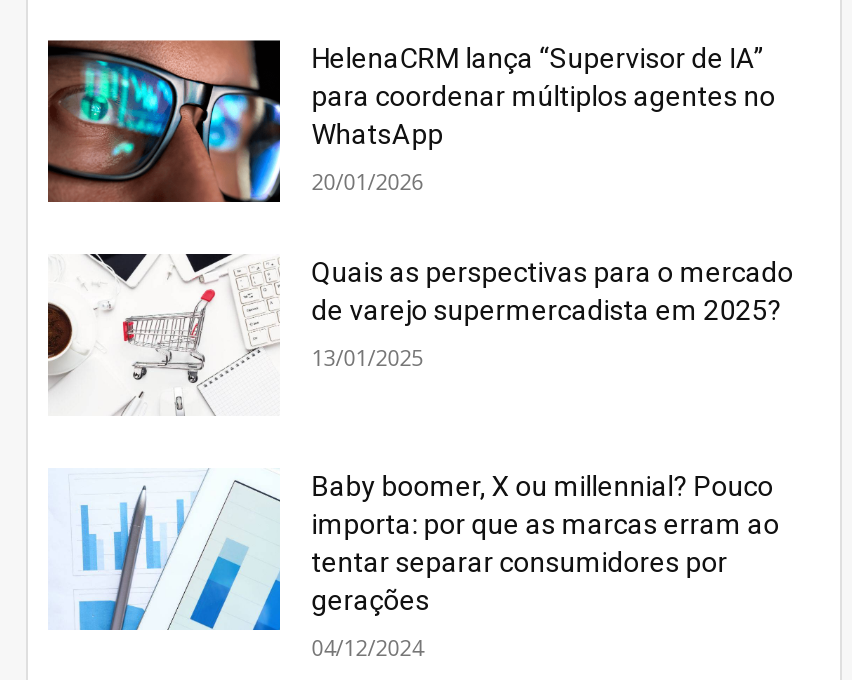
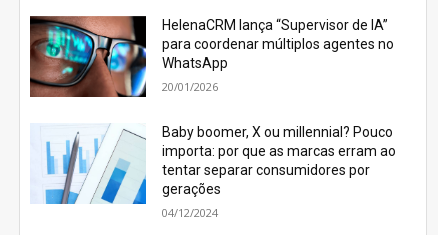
- [image]
- Quais as perspectivas para o mercado
- de varejo supermercadista em 2025?
- 13/01/2025
